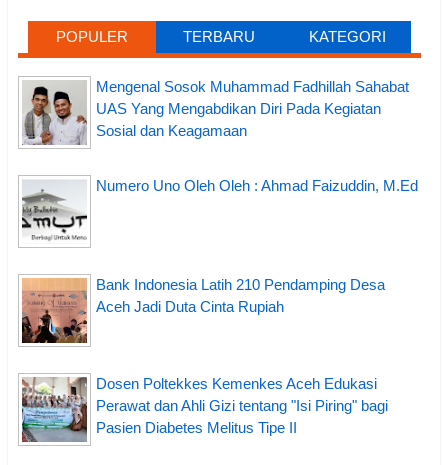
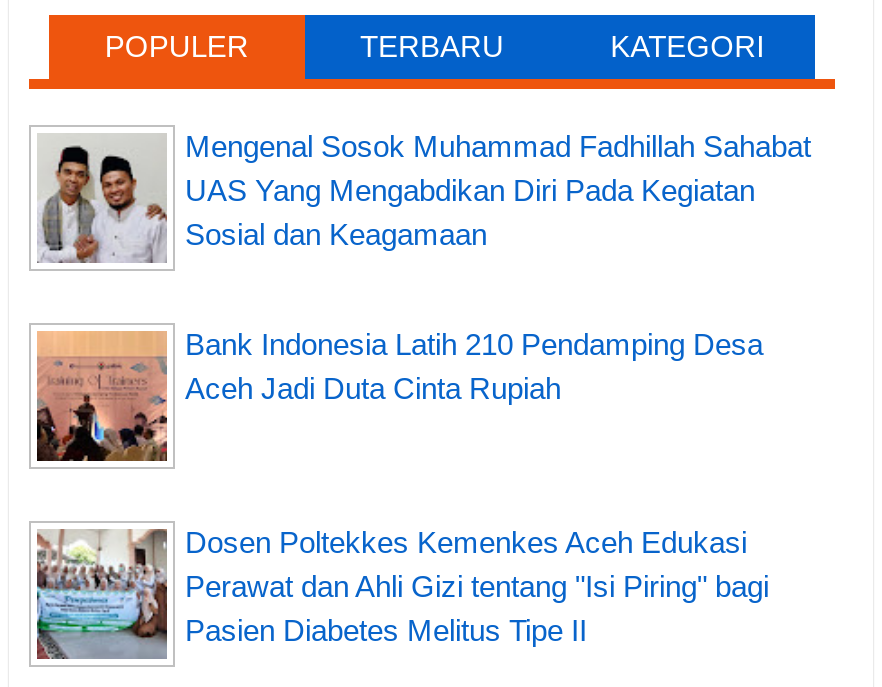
- [image]
- Numero Uno Oleh Oleh : Ahmad Faizuddin, M.Ed
